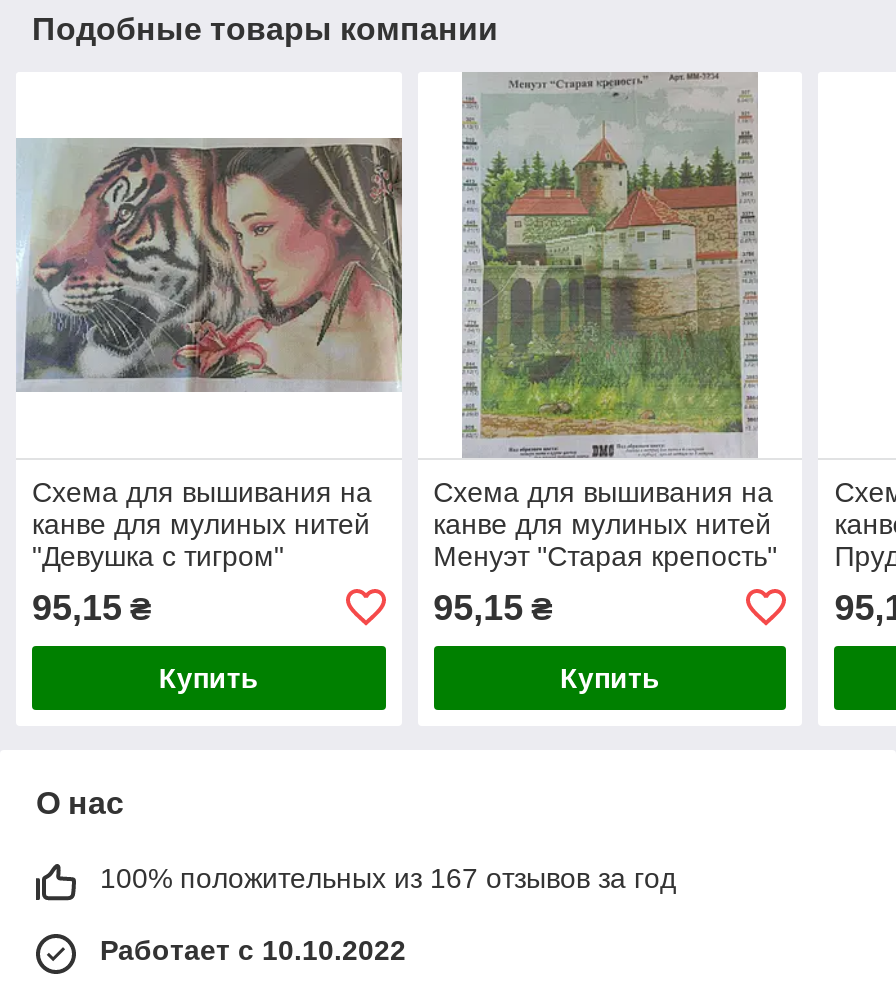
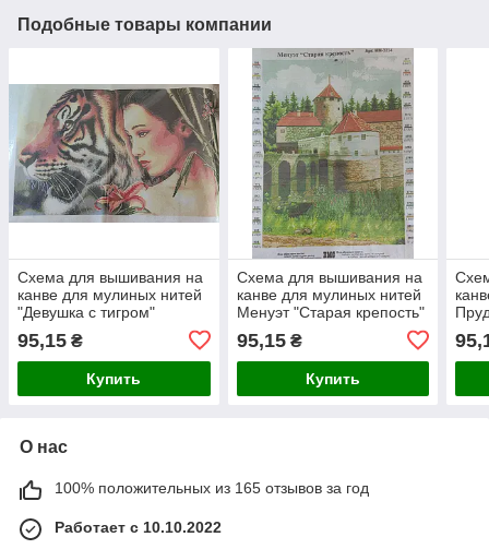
- 100% положительных из 167 отзывов за год
+ 100% положительных из 165 отзывов за год
